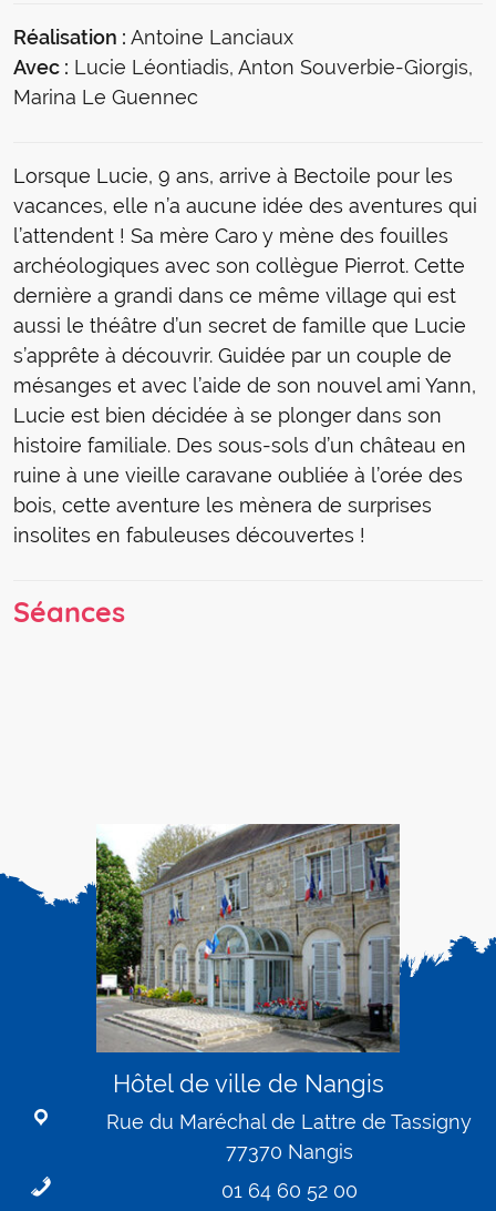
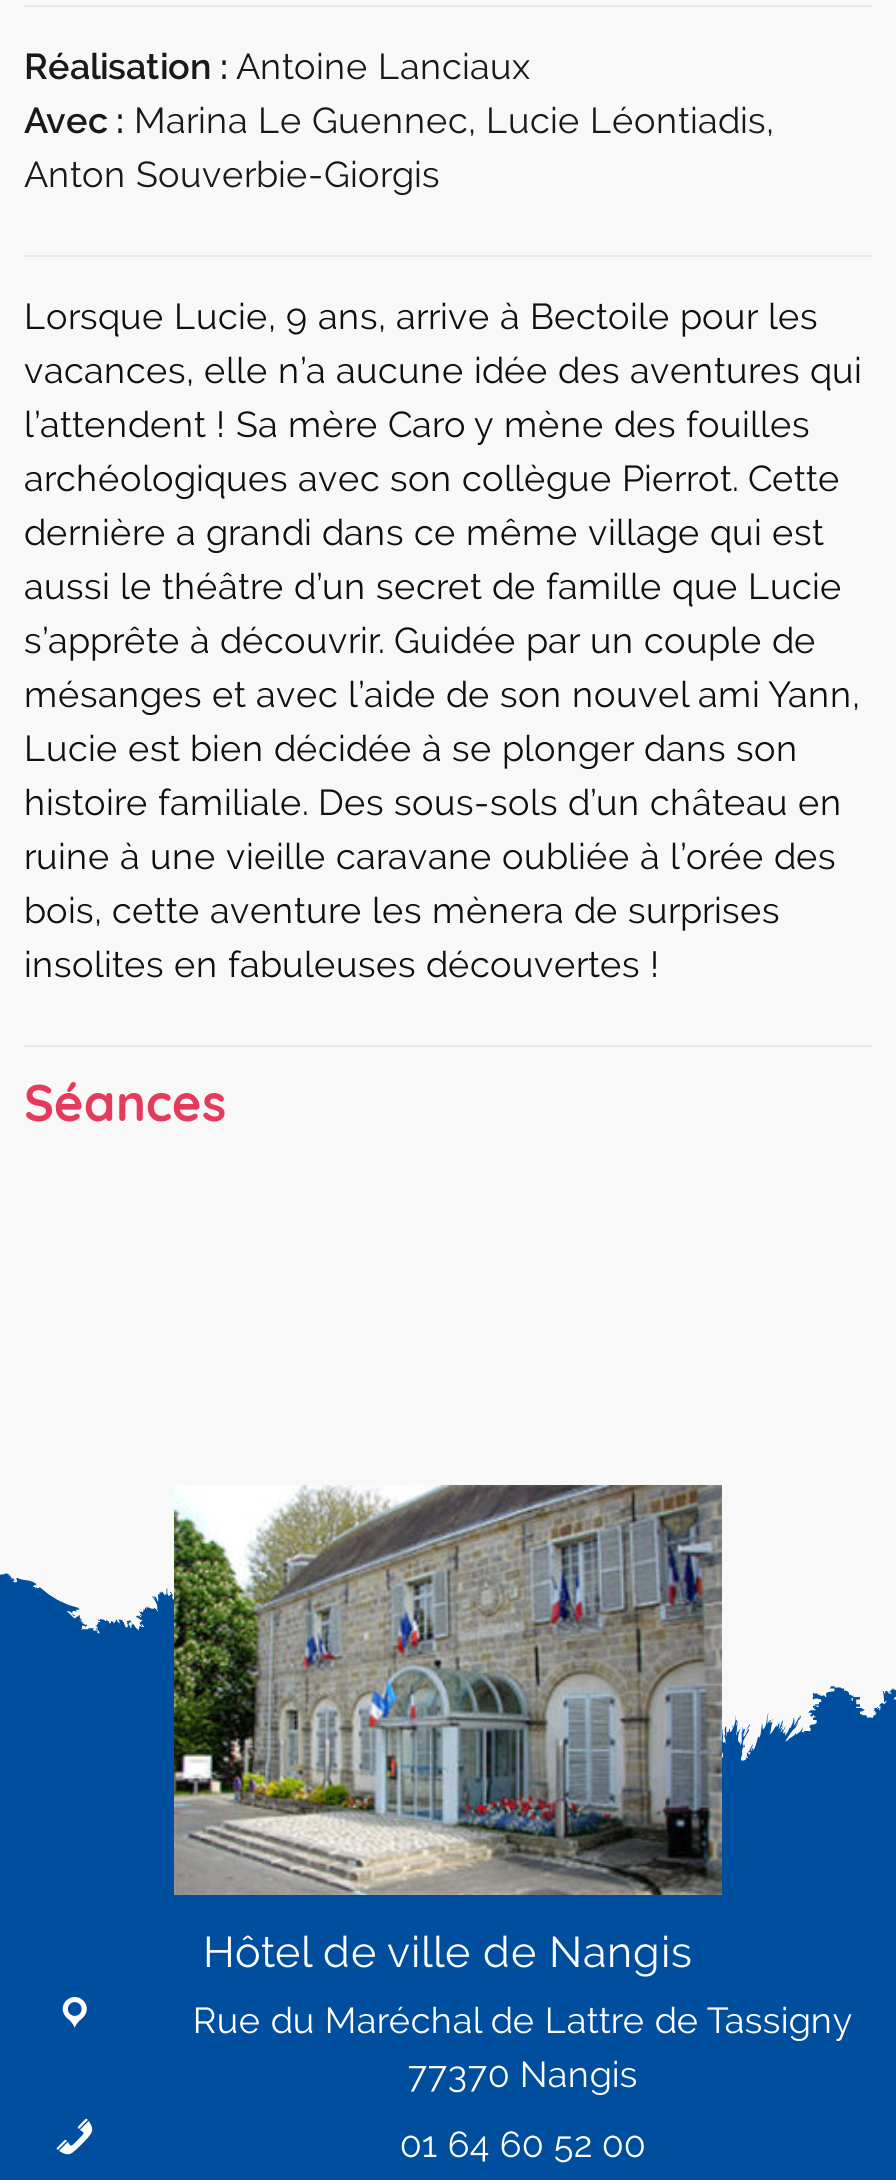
- Avec : Lucie Léontiadis, Anton Souverbie-Giorgis,
- Marina Le Guennec
+ Avec : Marina Le Guennec, Lucie Léontiadis,
+ Anton Souverbie-Giorgis
